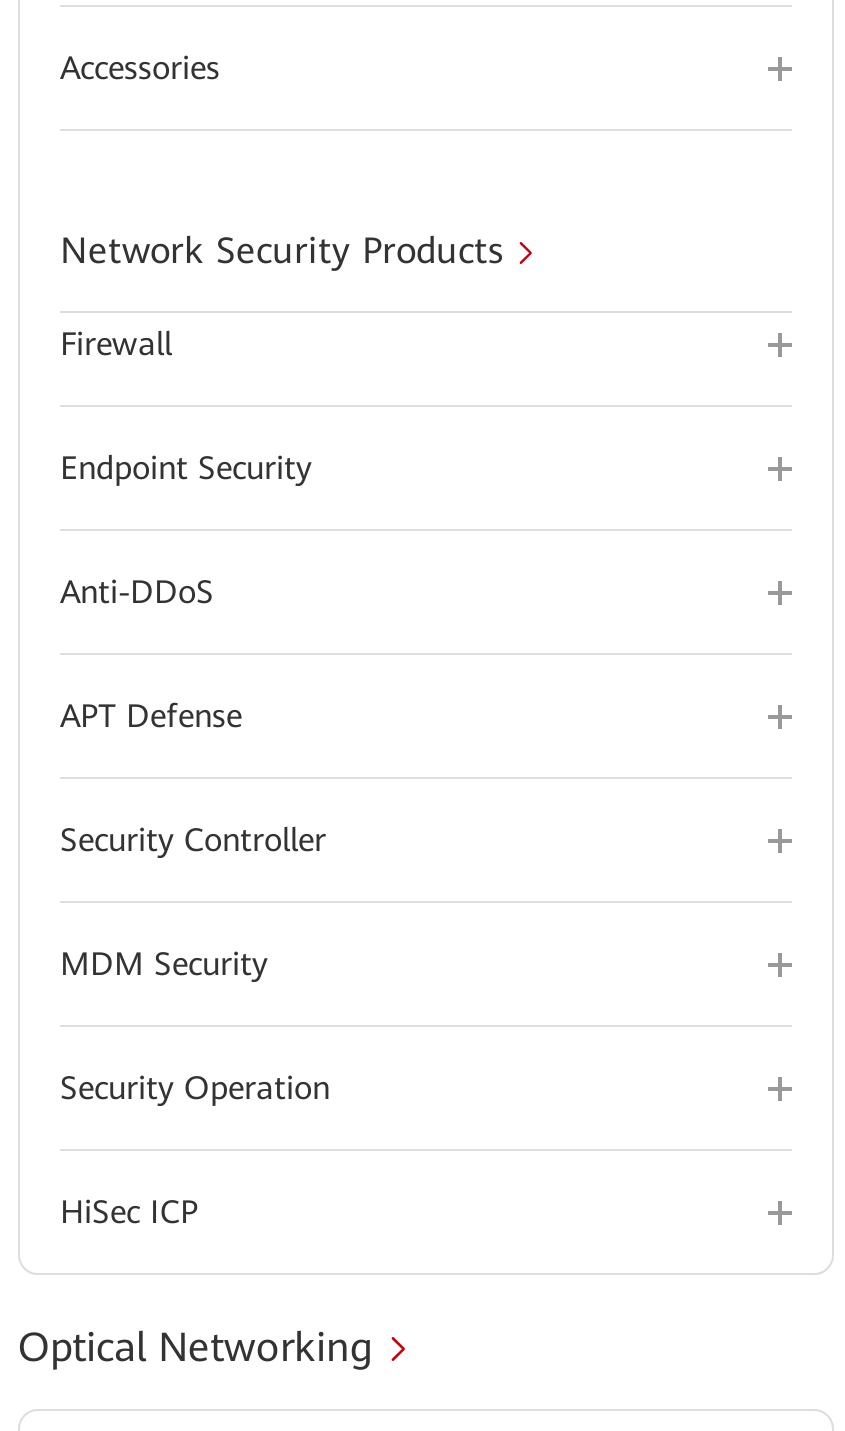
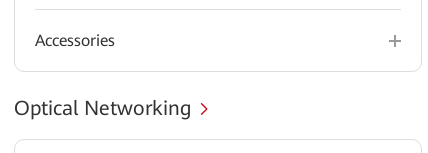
- Network Security Products
- Firewall
- Endpoint Security
- Anti-DDoS
- APT Defense
- Security Controller
- MDM Security
- Security Operation
- HiSec ICP
